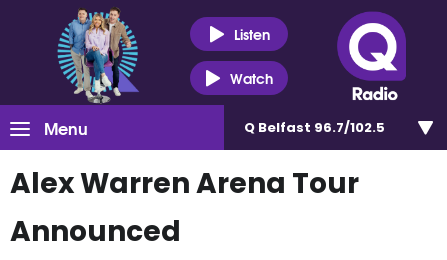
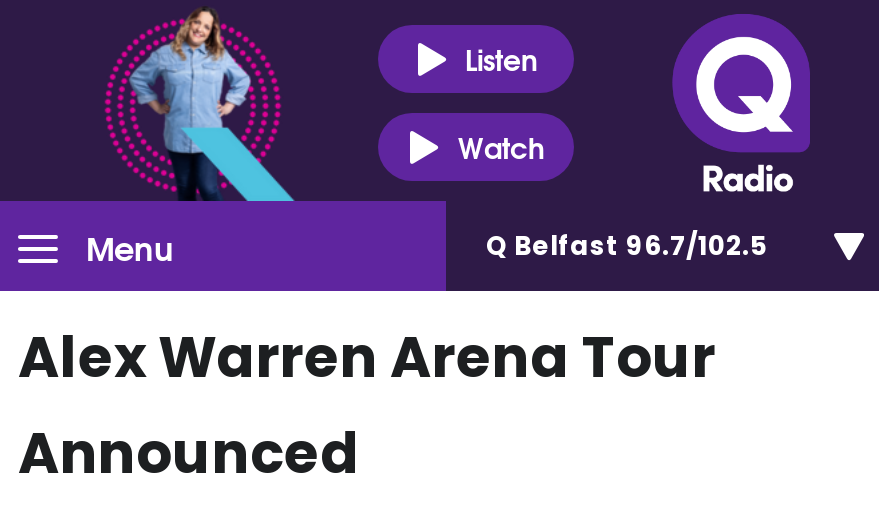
- [image]
+ [image]
